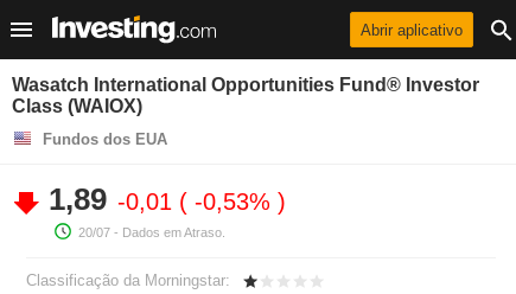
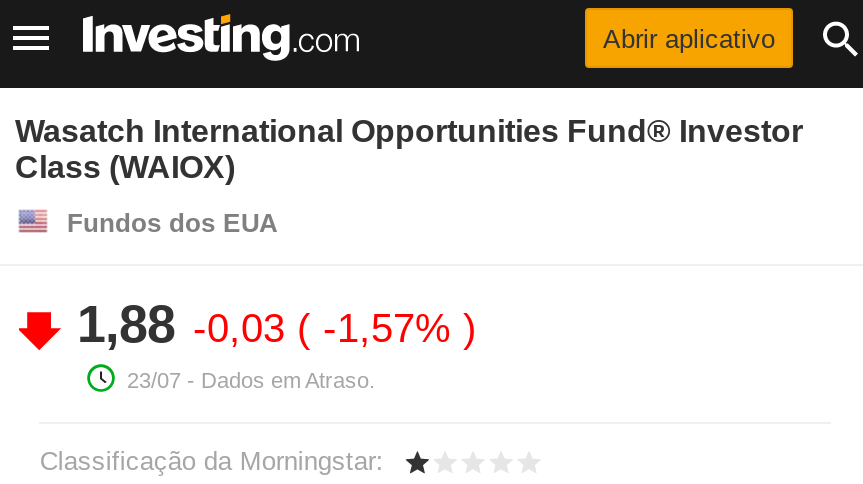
- 1,89 -0,01 -0,53%
+ 1,88 -0,03 -1,57%

- 20/07 - Dados em Atraso.
+ 23/07 - Dados em Atraso.
